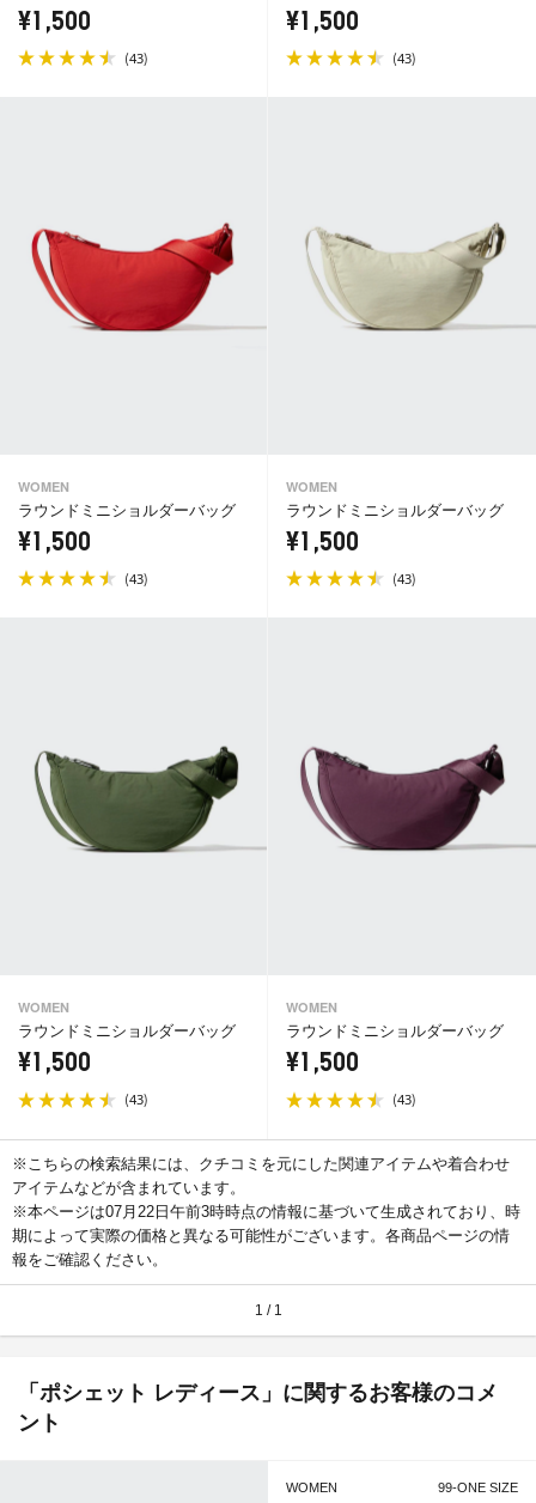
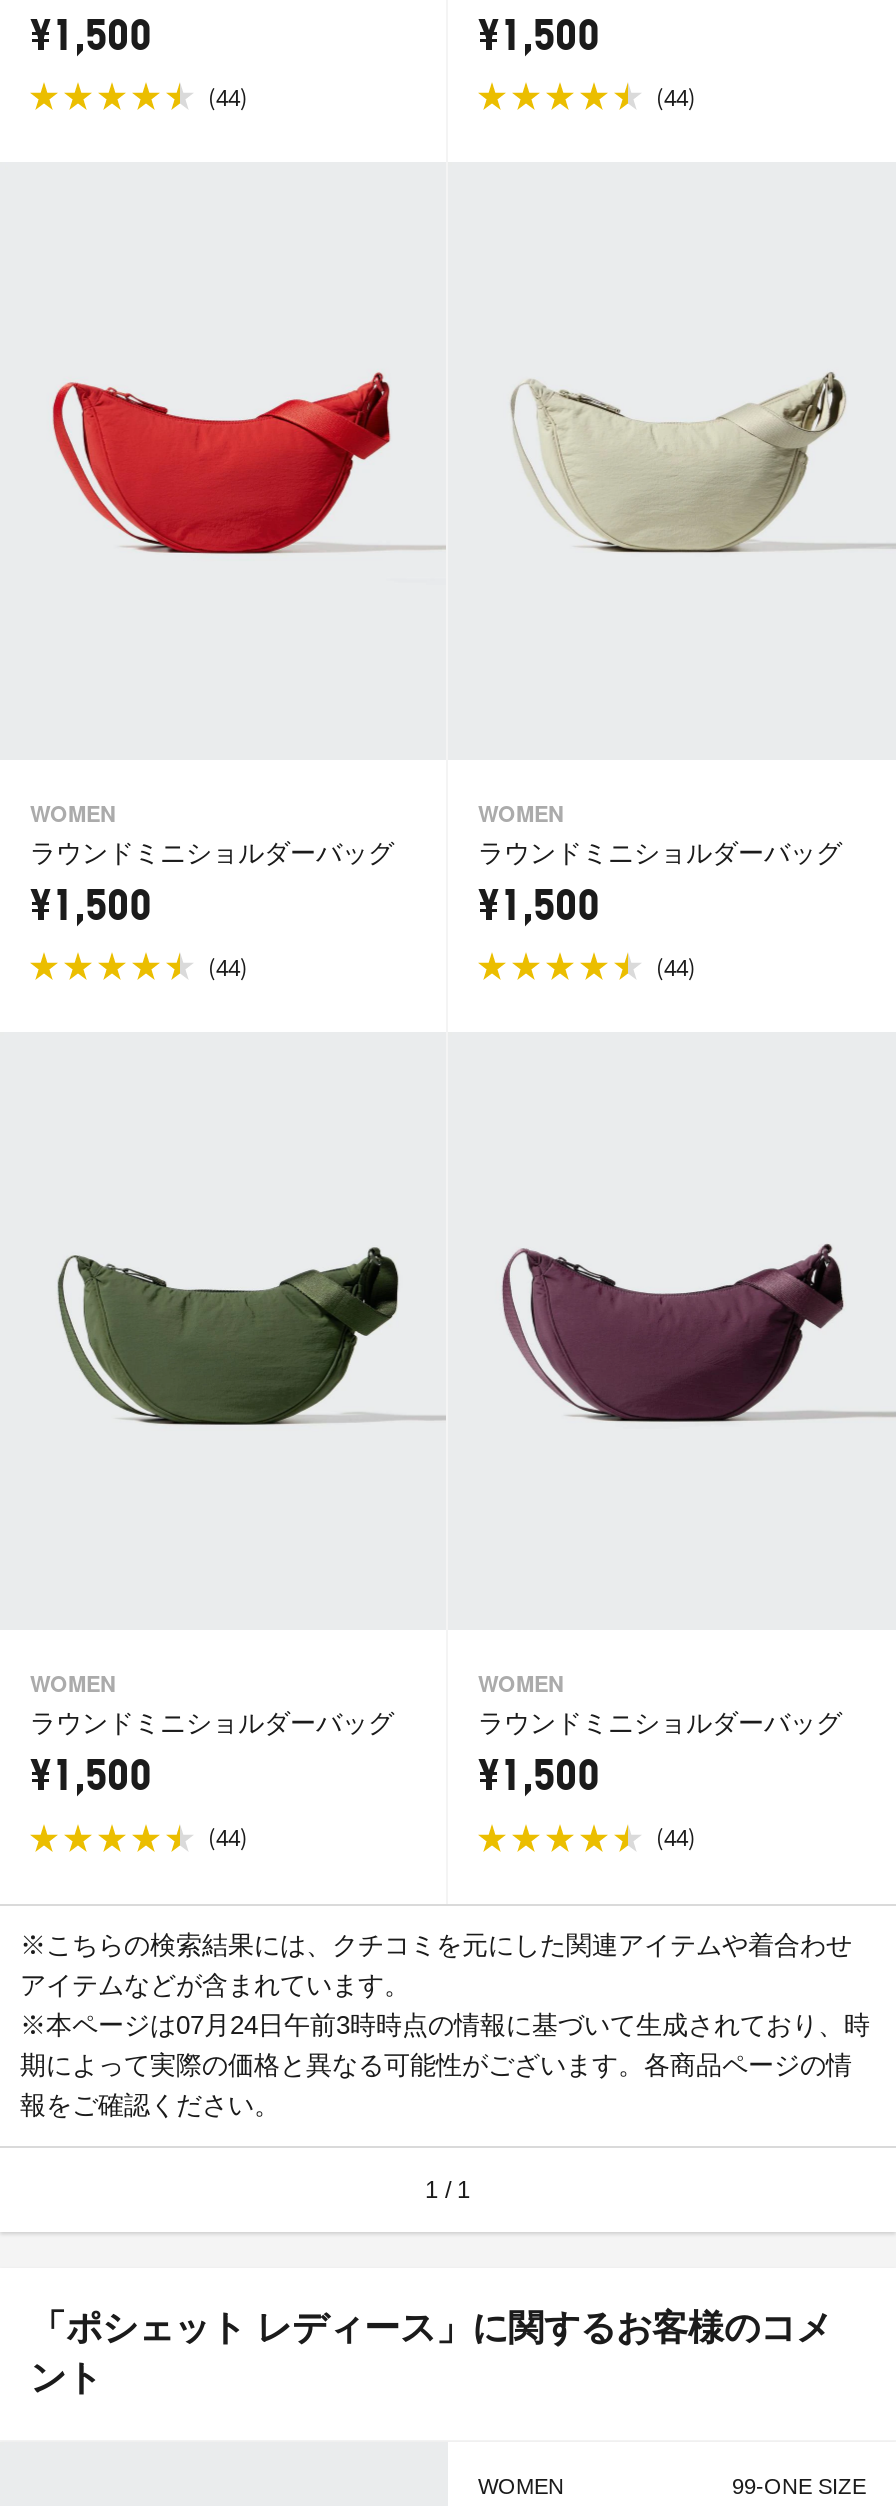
- (43)
+ (44)

- (43)
+ (44)

- (43)
+ (44)

- (43)
+ (44)

- (43)
+ (44)

- (43)
+ (44)

- ※本ページは07月22日午前3時時点の情報に基づいて生成されており、時
+ ※本ページは07月24日午前3時時点の情報に基づいて生成されており、時
